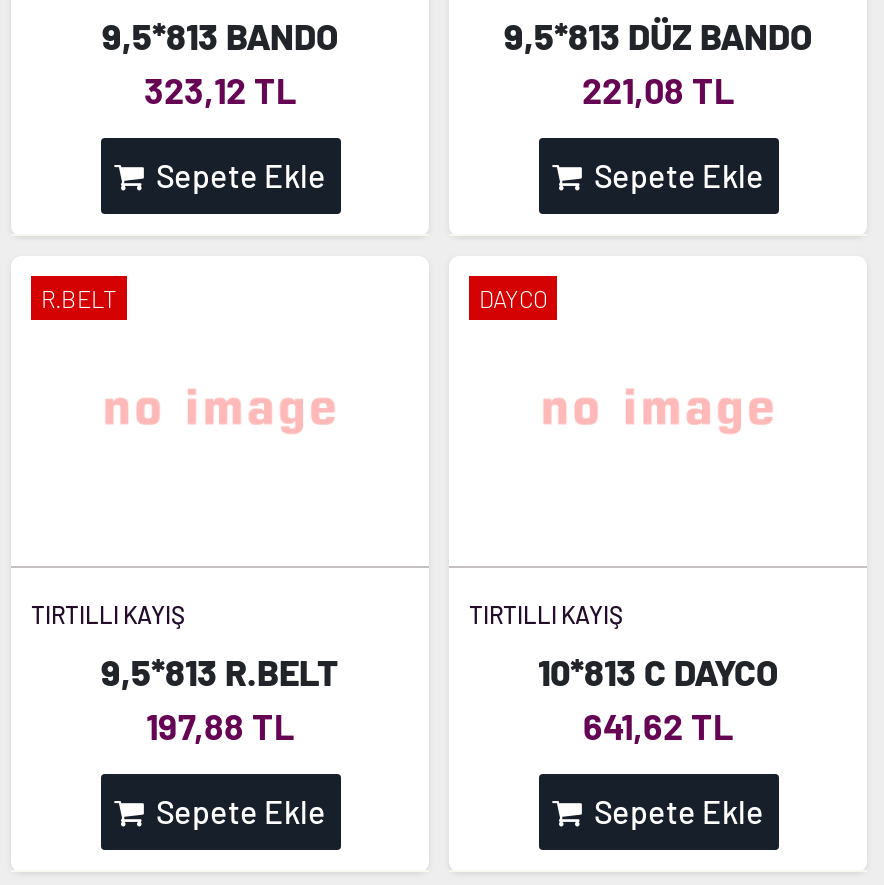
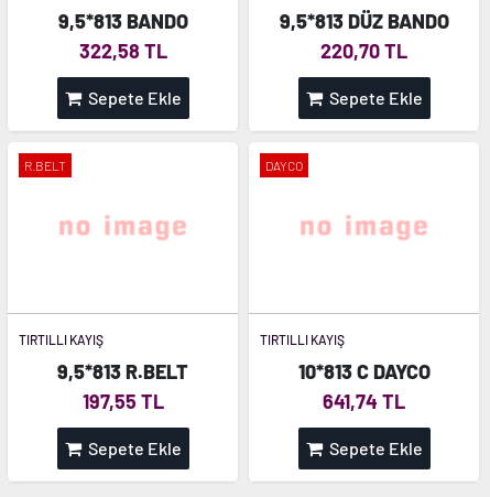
- 323,12 TL
+ 322,58 TL

- 221,08 TL
+ 220,70 TL

- 197,88 TL
+ 197,55 TL

- 641,62 TL
+ 641,74 TL
